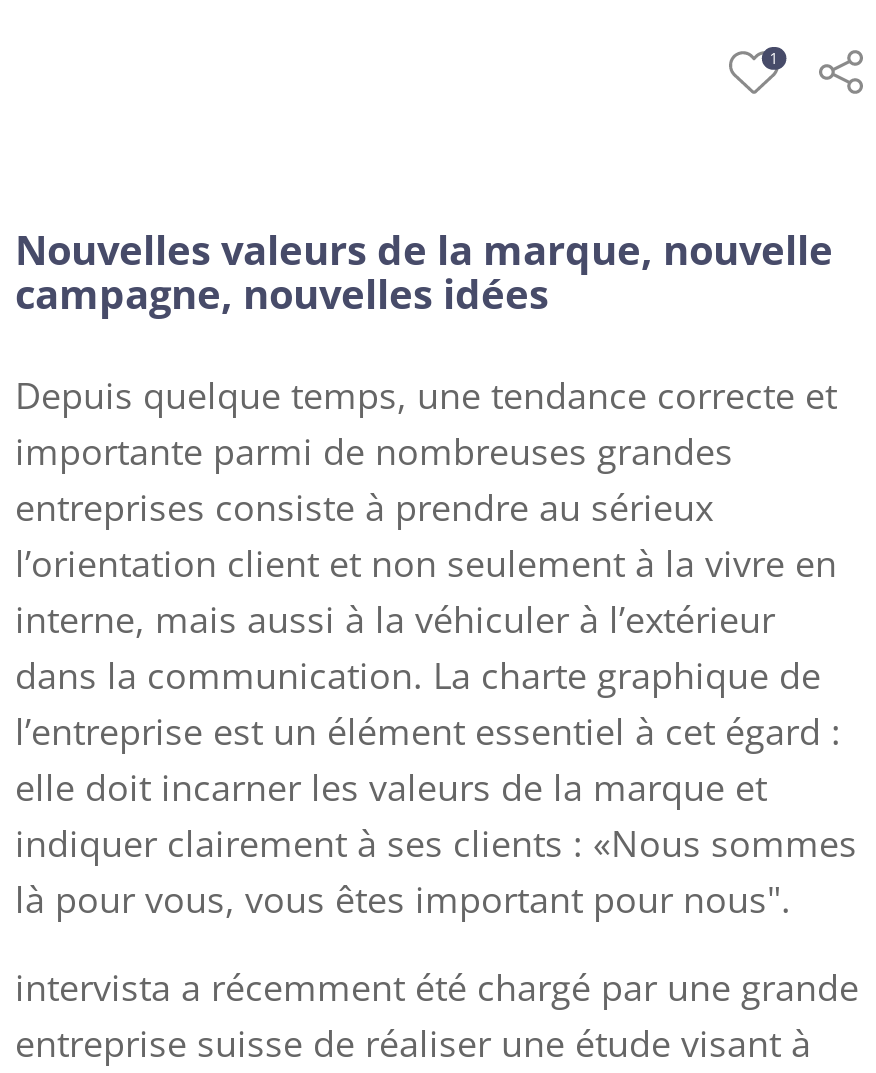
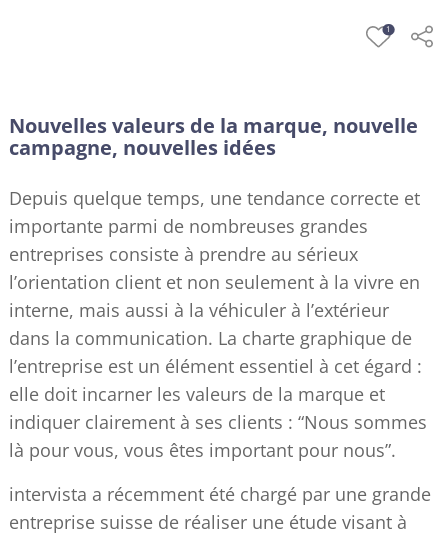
- indiquer clairement à ses clients : «Nous sommes
+ indiquer clairement à ses clients : “Nous sommes

- là pour vous, vous êtes important pour nous".
+ là pour vous, vous êtes important pour nous”.
